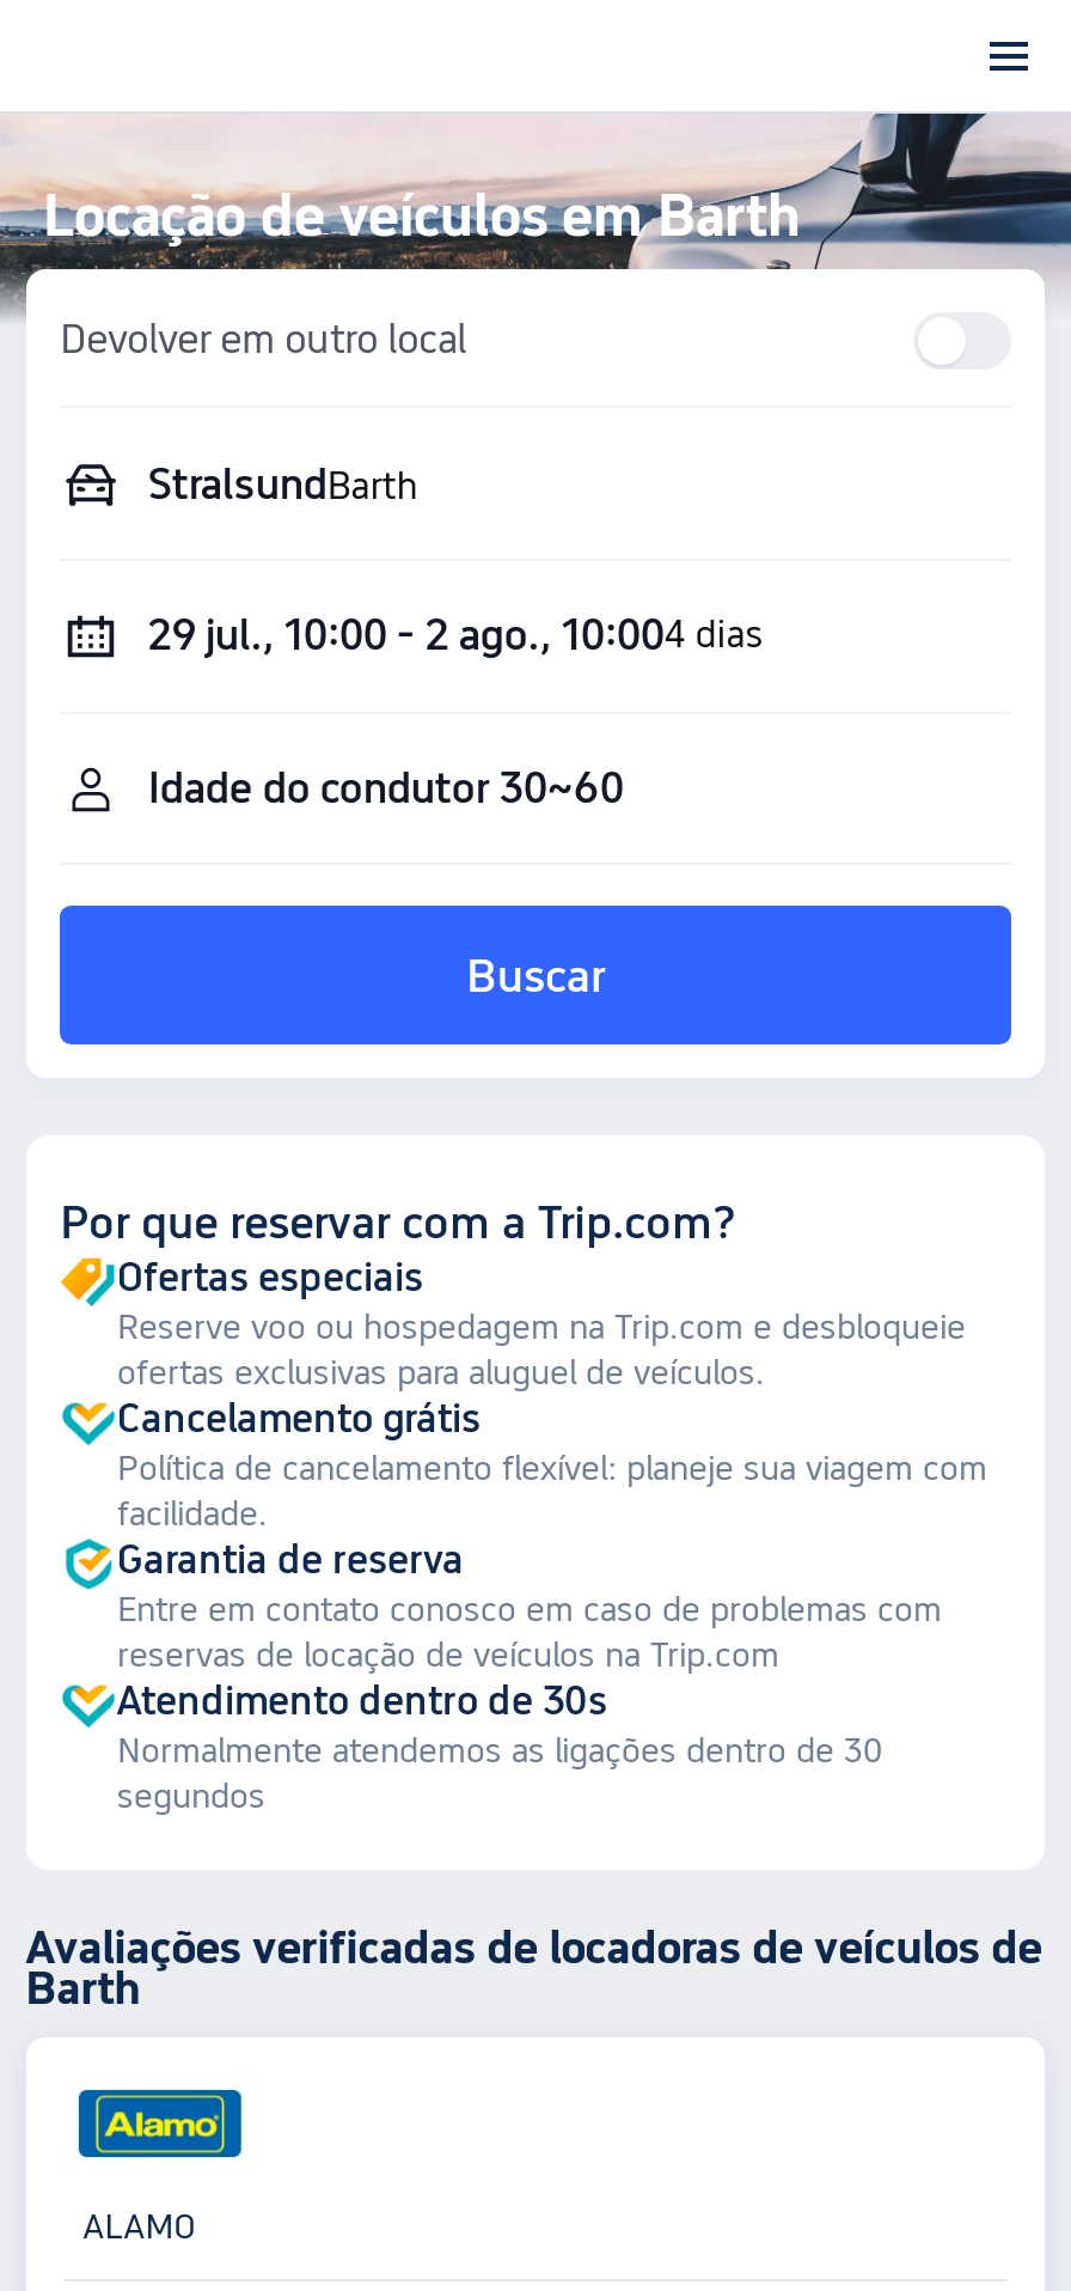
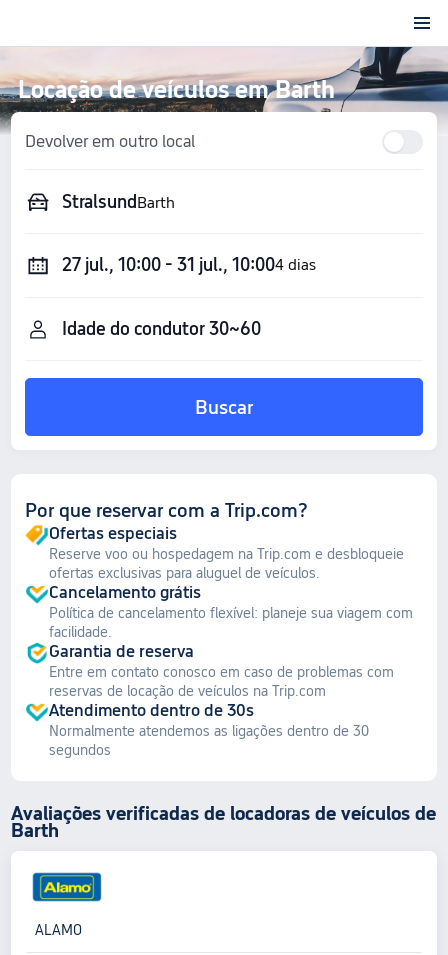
- 29 jul., 10:00 - 2 ago., 10:004 dias
+ 27 jul., 10:00 - 31 jul., 10:004 dias
